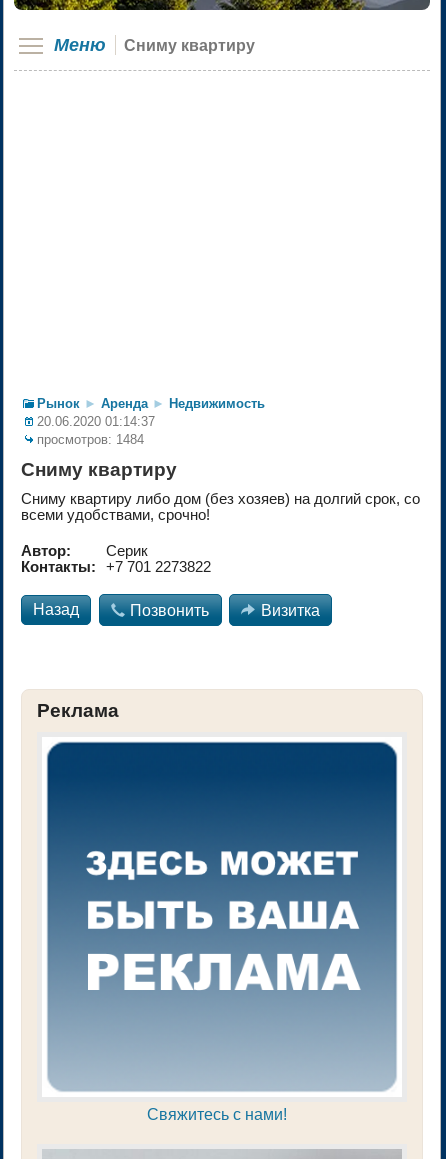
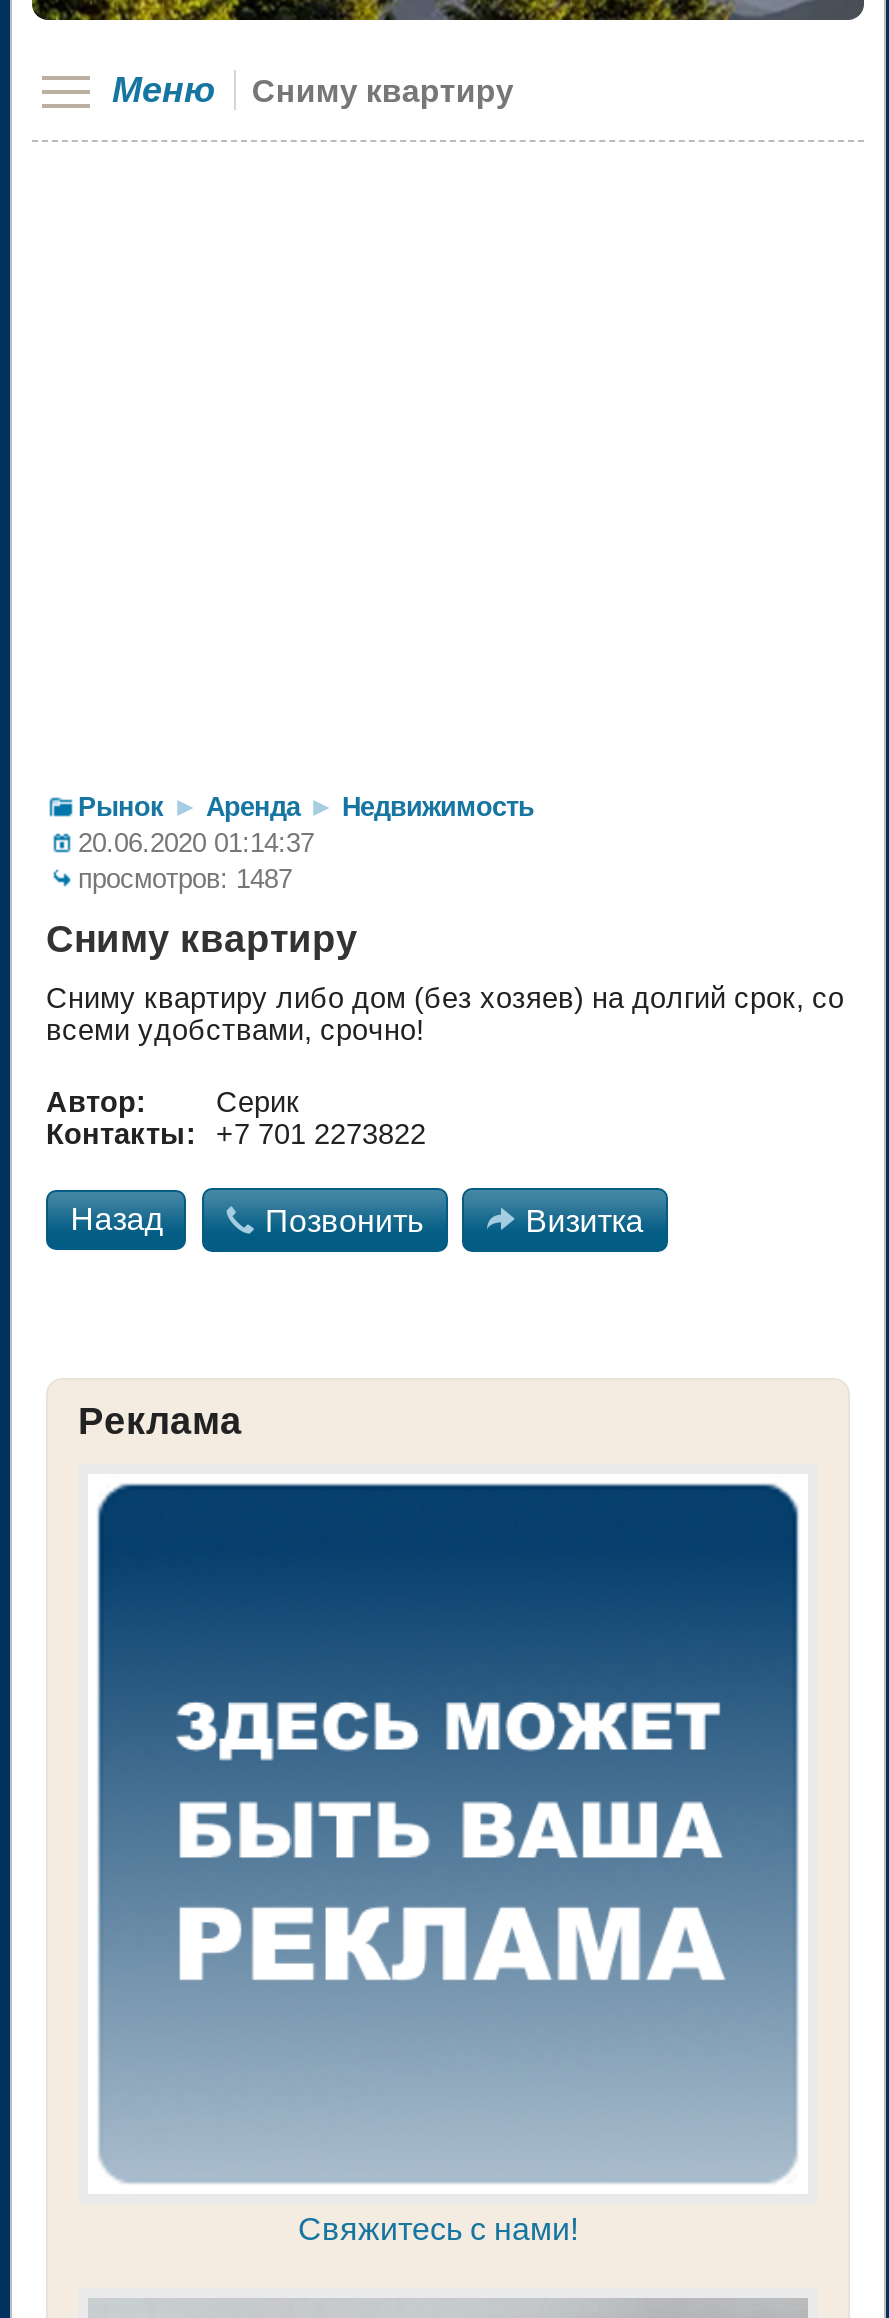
- просмотров: 1484
+ просмотров: 1487
